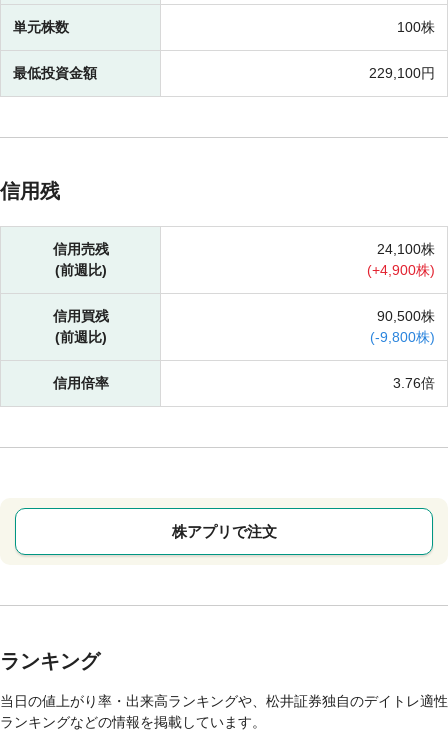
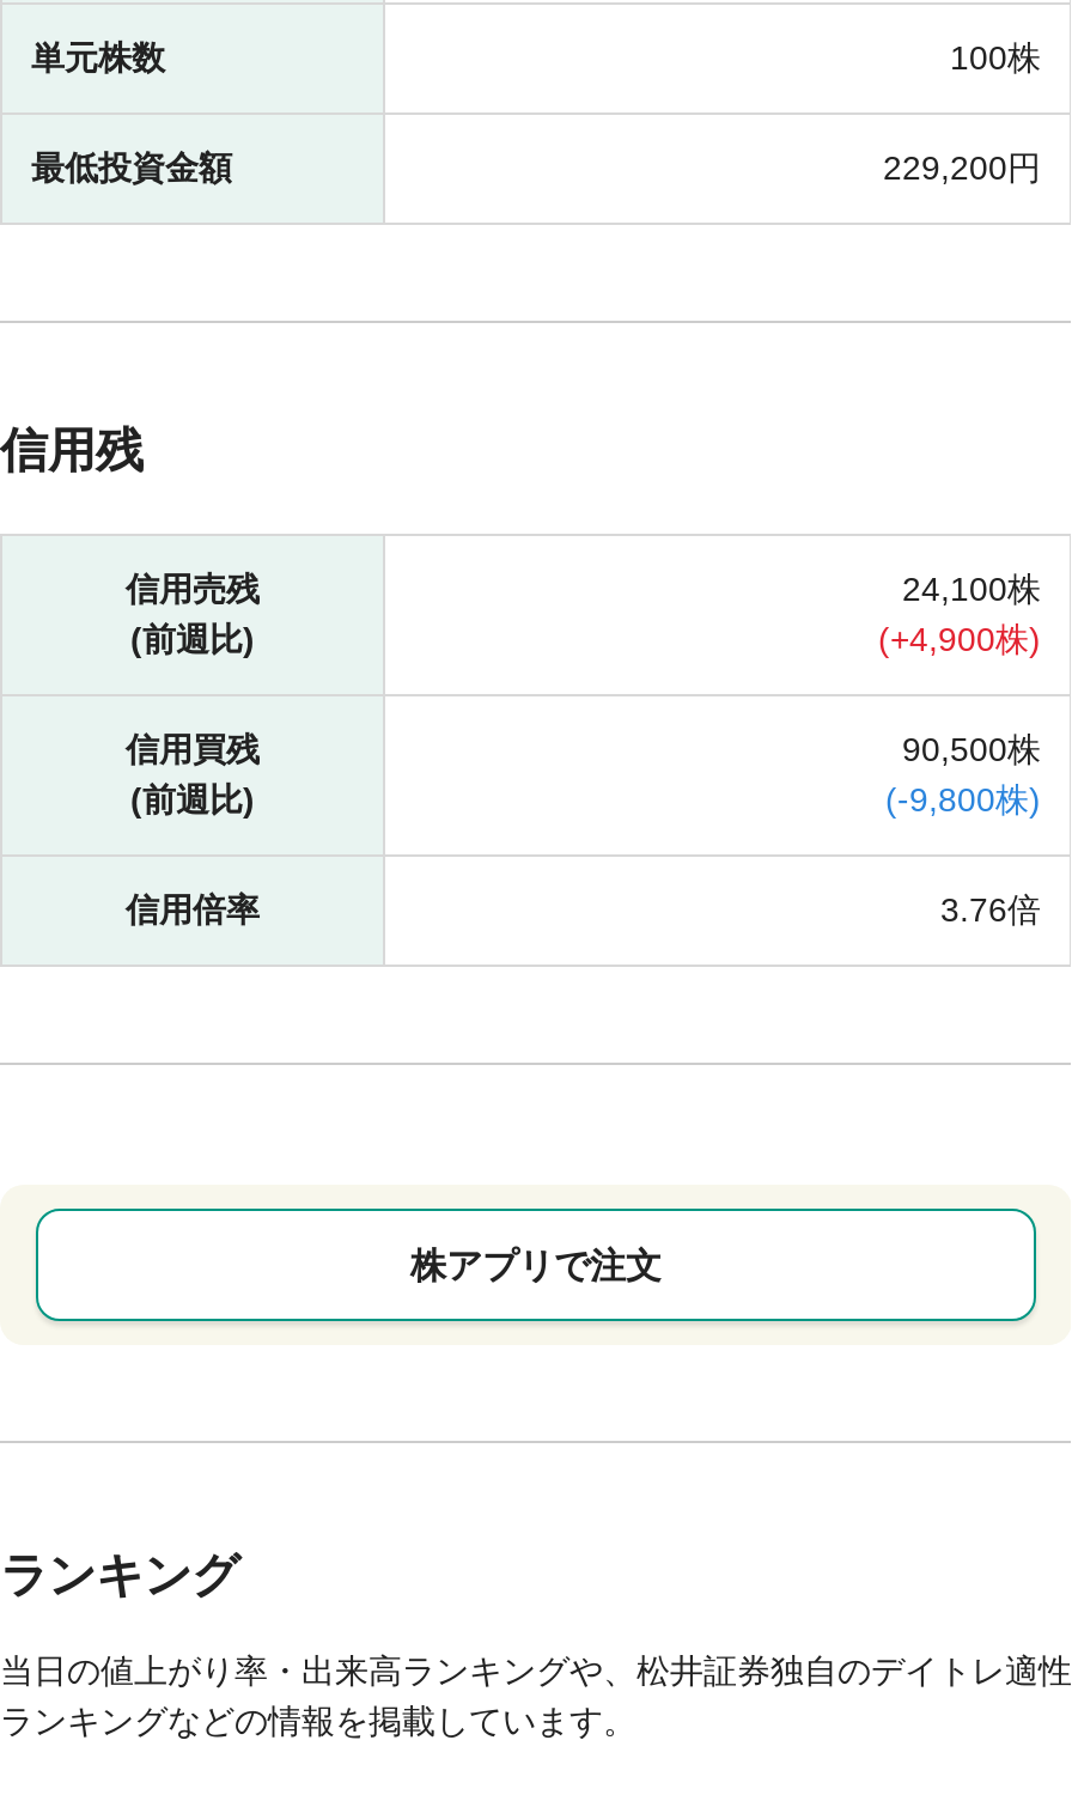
- 229,100円
+ 229,200円
